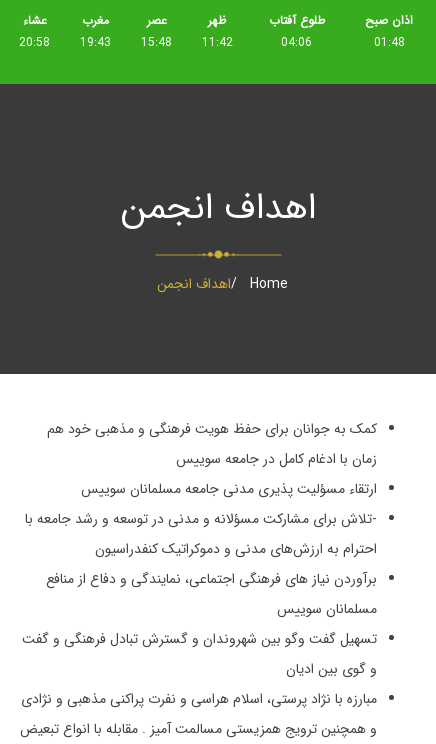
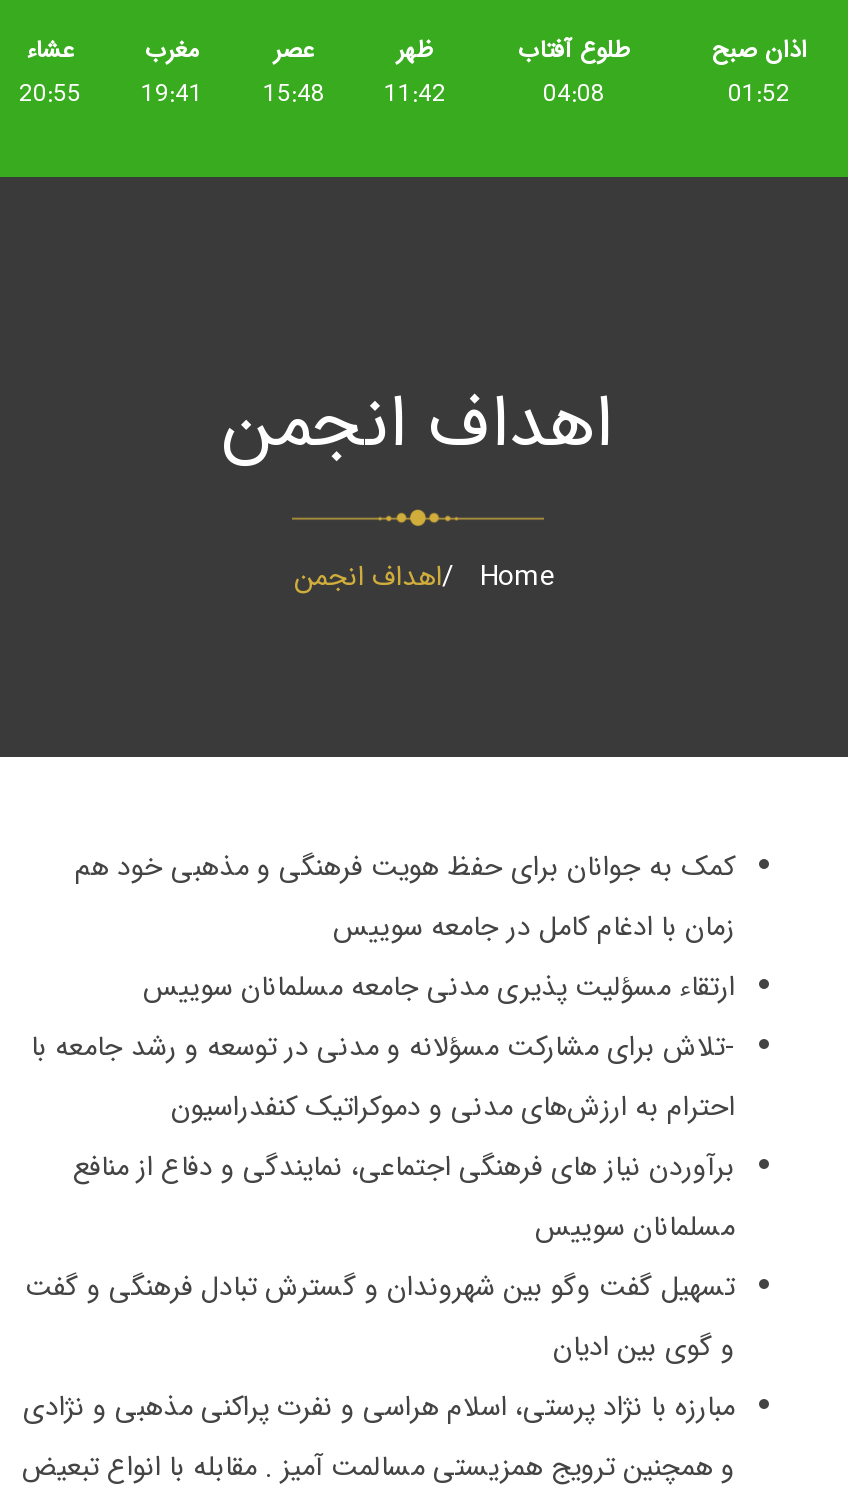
- 20:58
+ 20:55

- 19:43
+ 19:41

- 04:06
+ 04:08

- 01:48
+ 01:52
